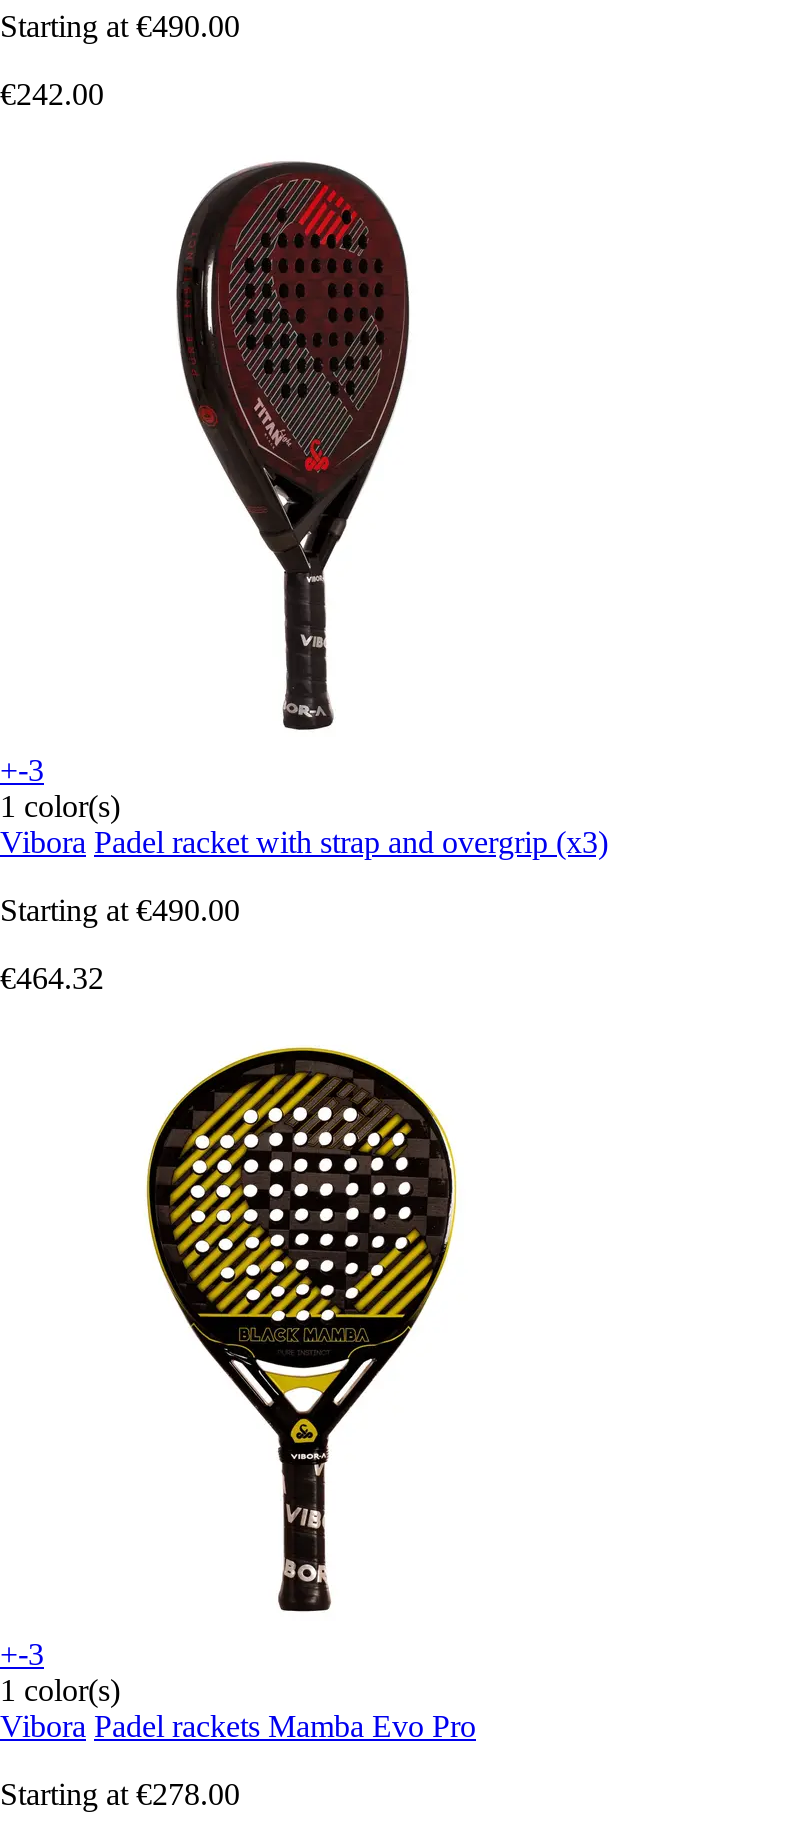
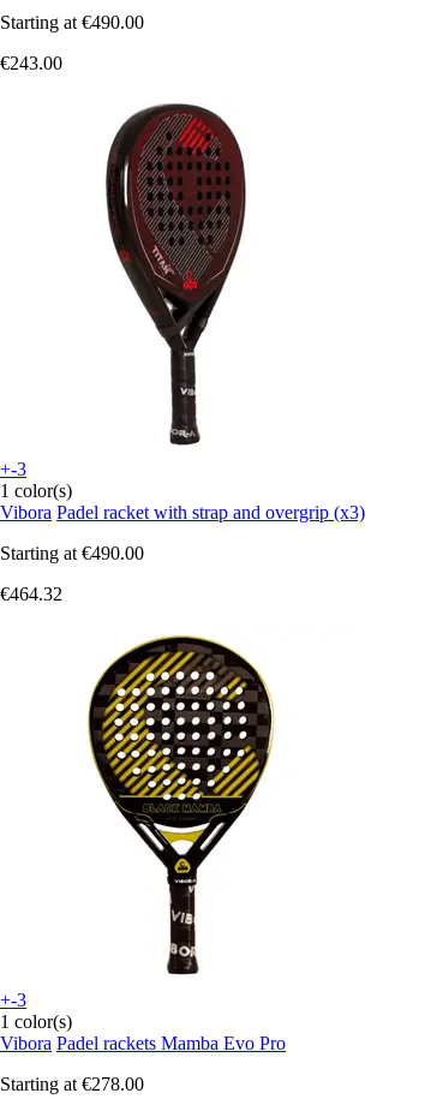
- €242.00
+ €243.00
